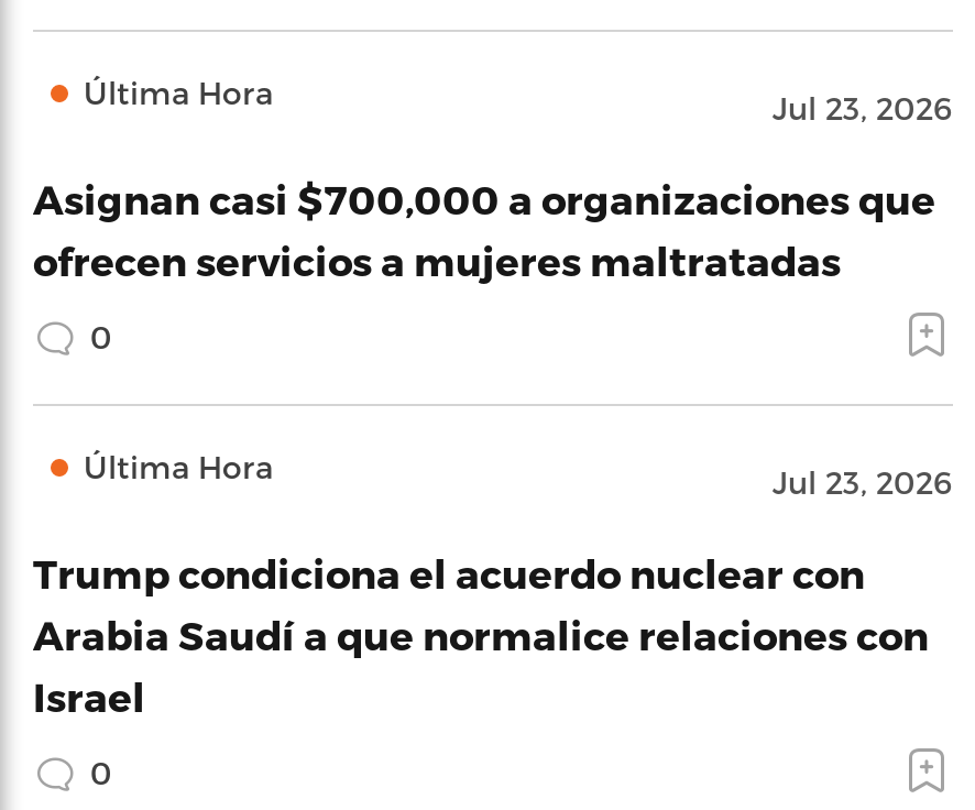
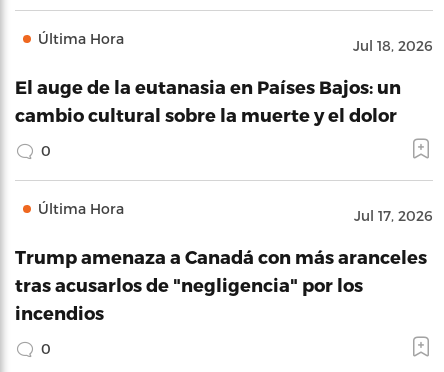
- Jul 23, 2026
+ Jul 18, 2026

- Asignan casi $700,000 a organizaciones que
- ofrecen servicios a mujeres maltratadas
+ El auge de la eutanasia en Países Bajos: un
+ cambio cultural sobre la muerte y el dolor

- Jul 23, 2026
+ Jul 17, 2026

- Trump condiciona el acuerdo nuclear con
- Arabia Saudí a que normalice relaciones con
- Israel
+ Trump amenaza a Canadá con más aranceles
+ tras acusarlos de "negligencia" por los
+ incendios
